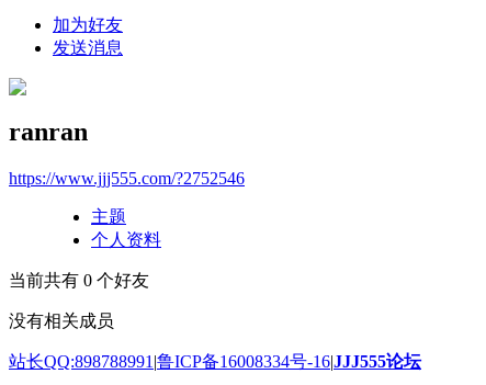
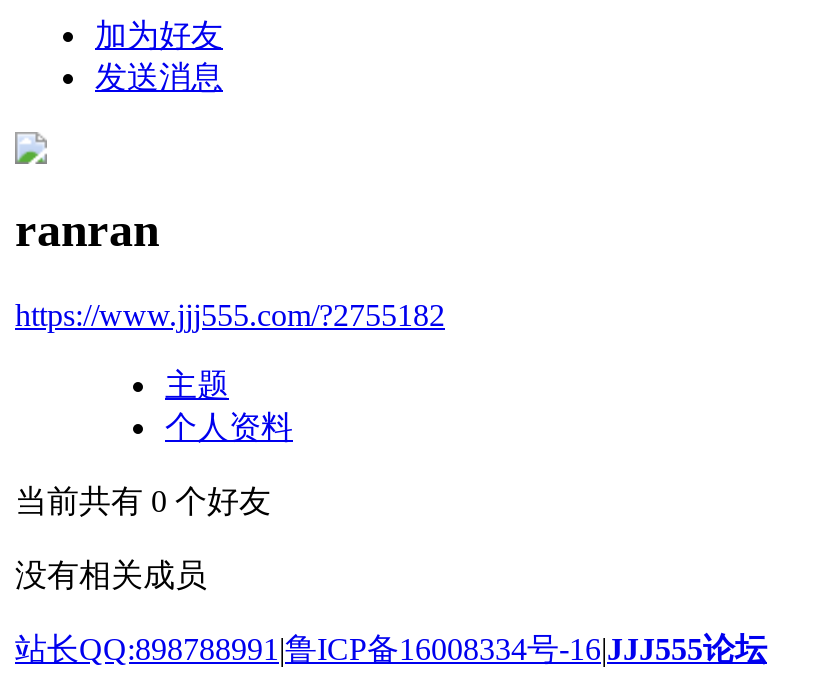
- https://www.jjj555.com/?2752546
+ https://www.jjj555.com/?2755182
